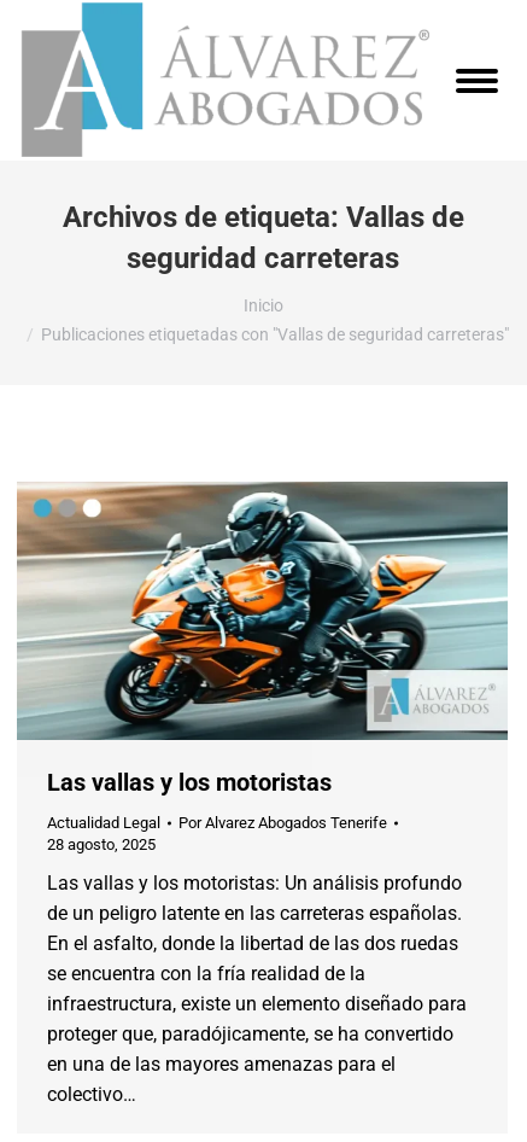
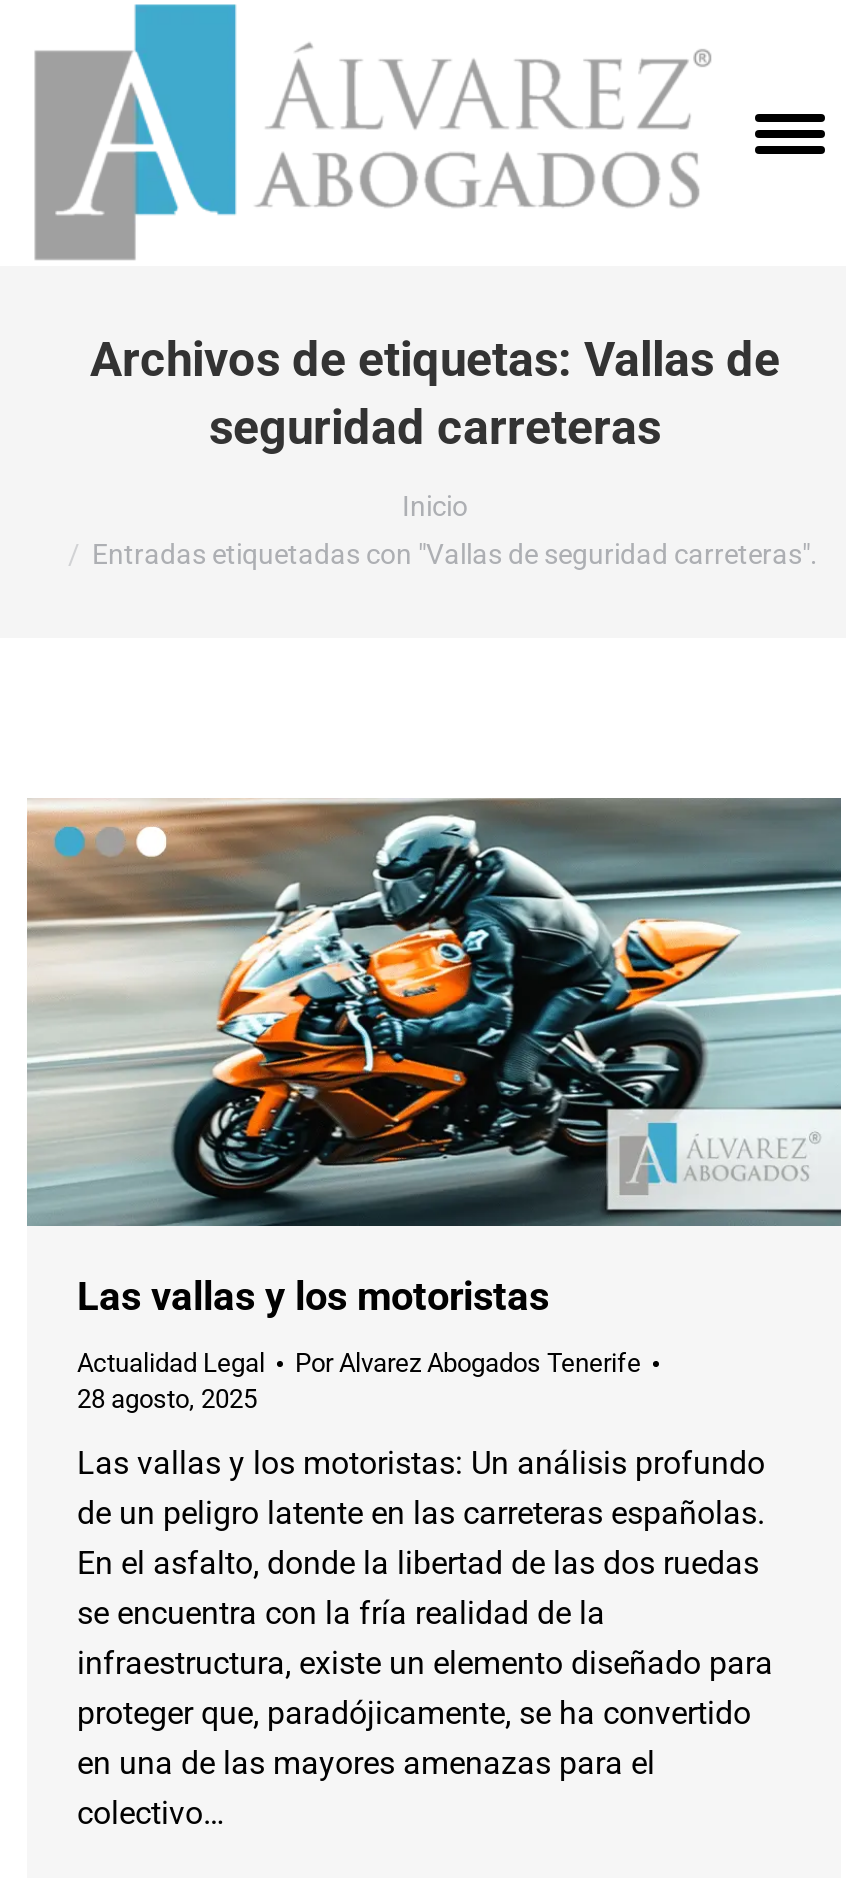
- Archivos de etiqueta: Vallas de
+ Archivos de etiquetas: Vallas de

- Publicaciones etiquetadas con "Vallas de seguridad carreteras"
+ Entradas etiquetadas con "Vallas de seguridad carreteras".
